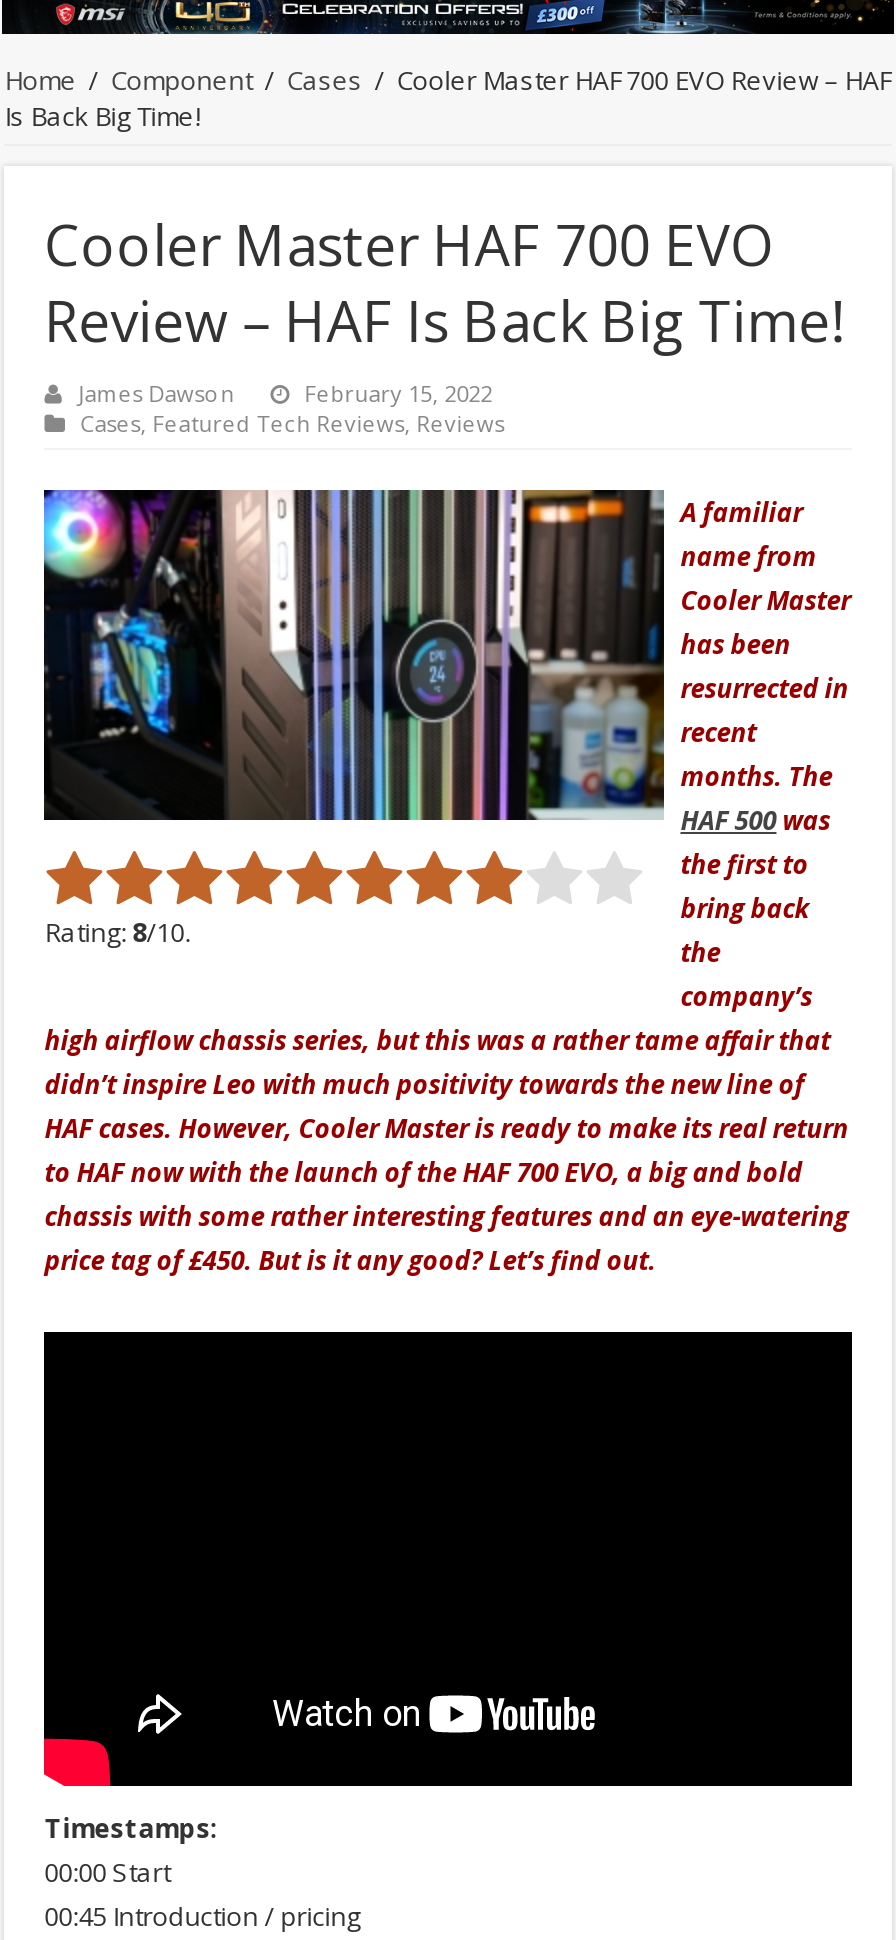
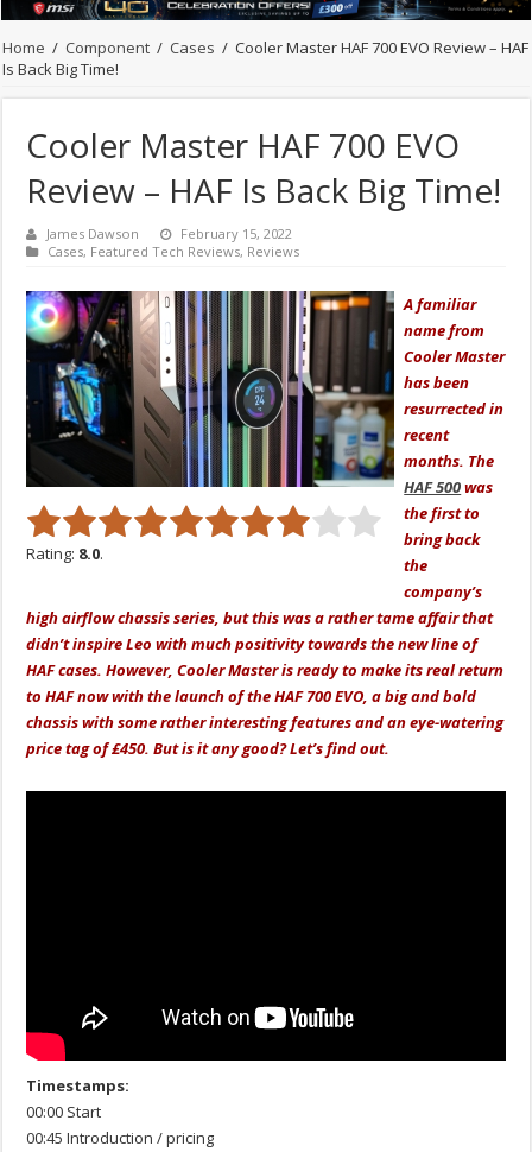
- Rating: 8/10.
+ Rating: 8.0.
